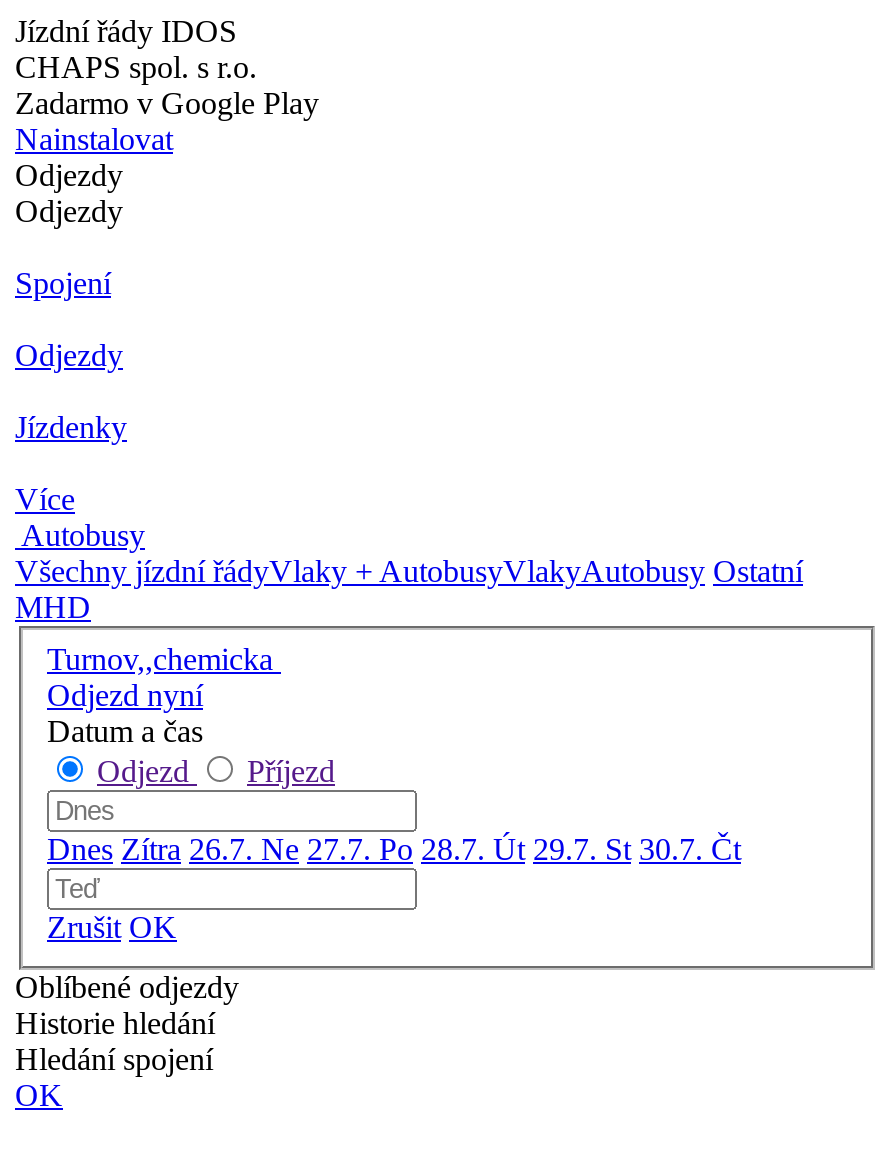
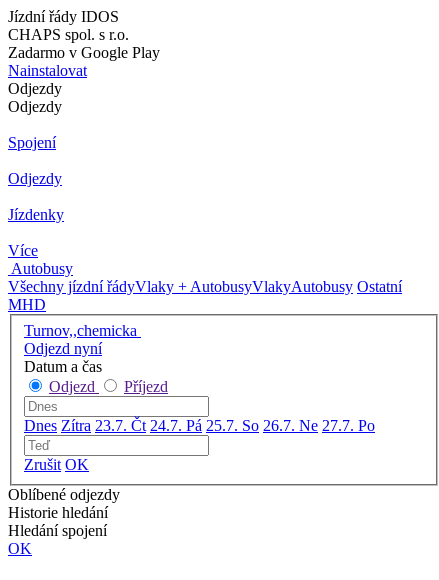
- Dnes Zítra 26.7. Ne 27.7. Po 28.7. Út 29.7. St 30.7. Čt
+ Dnes Zítra 23.7. Čt 24.7. Pá 25.7. So 26.7. Ne 27.7. Po
